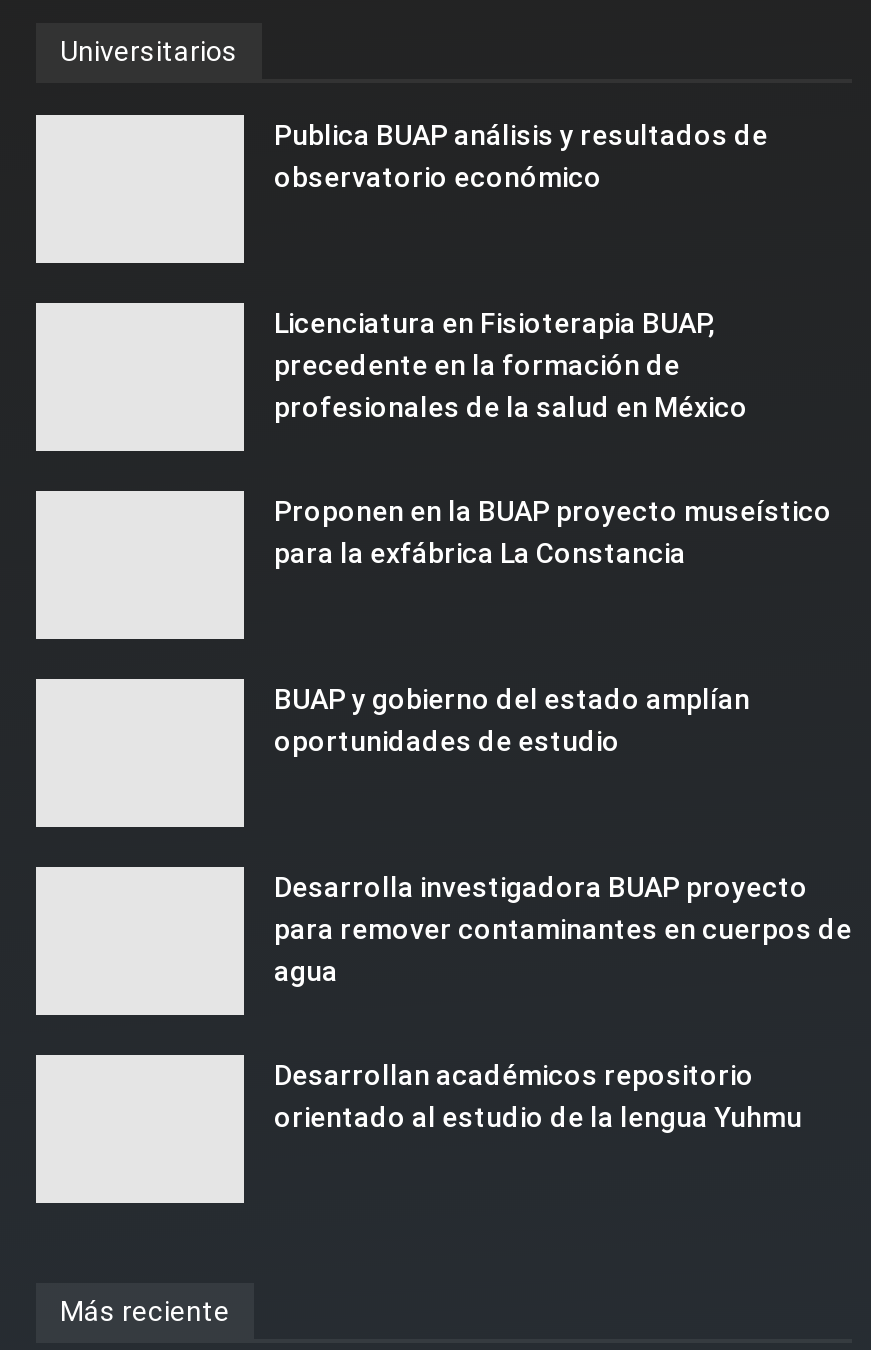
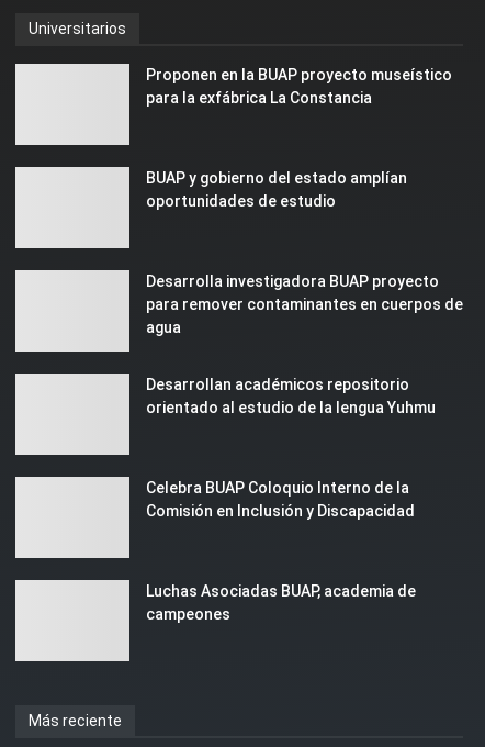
- Publica BUAP análisis y resultados de
- observatorio económico

- Licenciatura en Fisioterapia BUAP,
- precedente en la formación de
- profesionales de la salud en México

moved up: Proponen en la BUAP proyecto museístico | para la exfábrica La Constancia | BUAP y gobierno del estado amplían | ... | Desarrollan académicos repositorio | orientado al estudio de la lengua Yuhmu

+ Celebra BUAP Coloquio Interno de la
+ Comisión en Inclusión y Discapacidad

+ Luchas Asociadas BUAP, academia de
+ campeones
